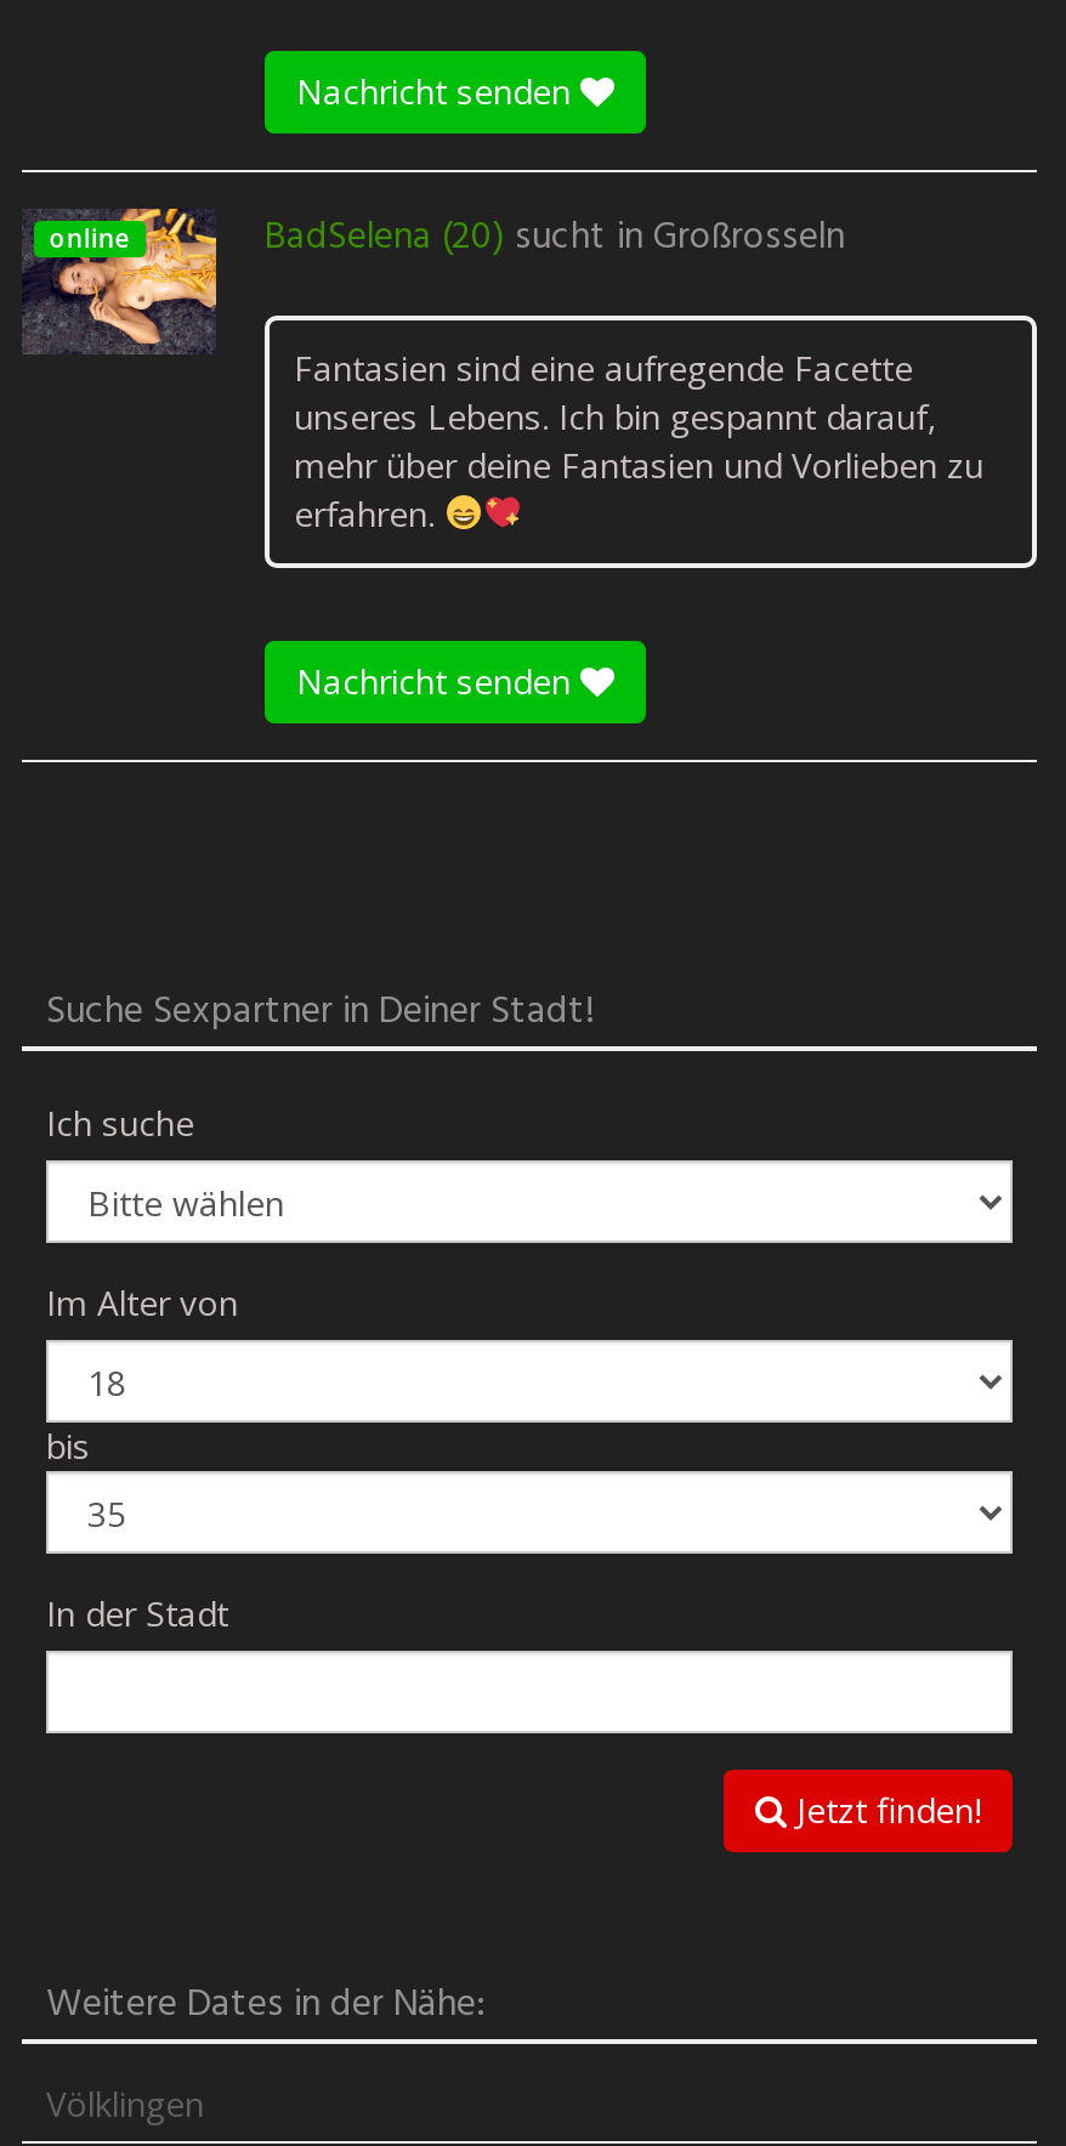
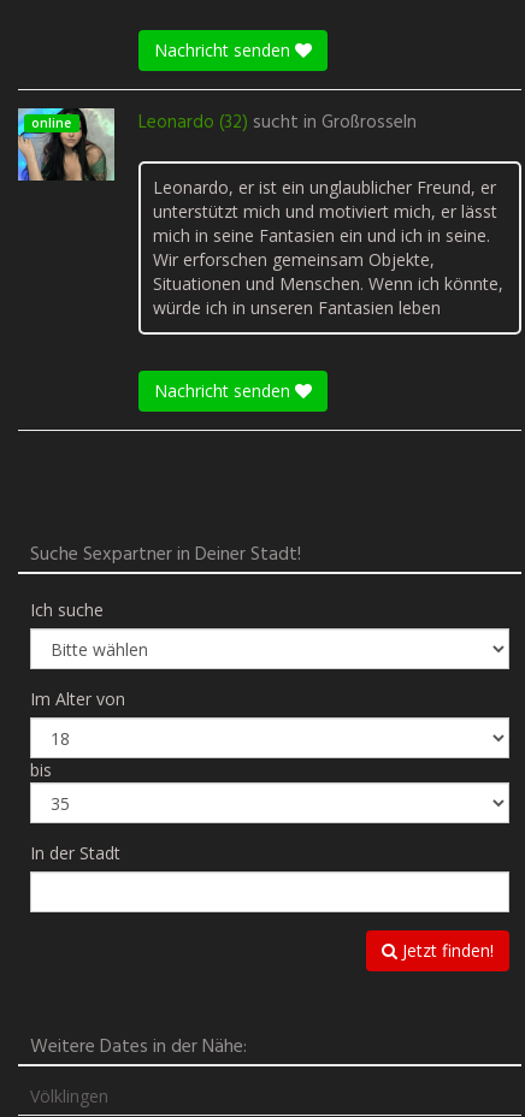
- [image]
- BadSelena (20) sucht in Großrosseln
+ [image]
+ Leonardo (32) sucht in Großrosseln

- Fantasien sind eine aufregende Facette
- unseres Lebens. Ich bin gespannt darauf,
- mehr über deine Fantasien und Vorlieben zu
- erfahren.
+ Leonardo, er ist ein unglaublicher Freund, er
+ unterstützt mich und motiviert mich, er lässt
+ mich in seine Fantasien ein und ich in seine.
+ Wir erforschen gemeinsam Objekte,
+ Situationen und Menschen. Wenn ich könnte,
+ würde ich in unseren Fantasien leben
